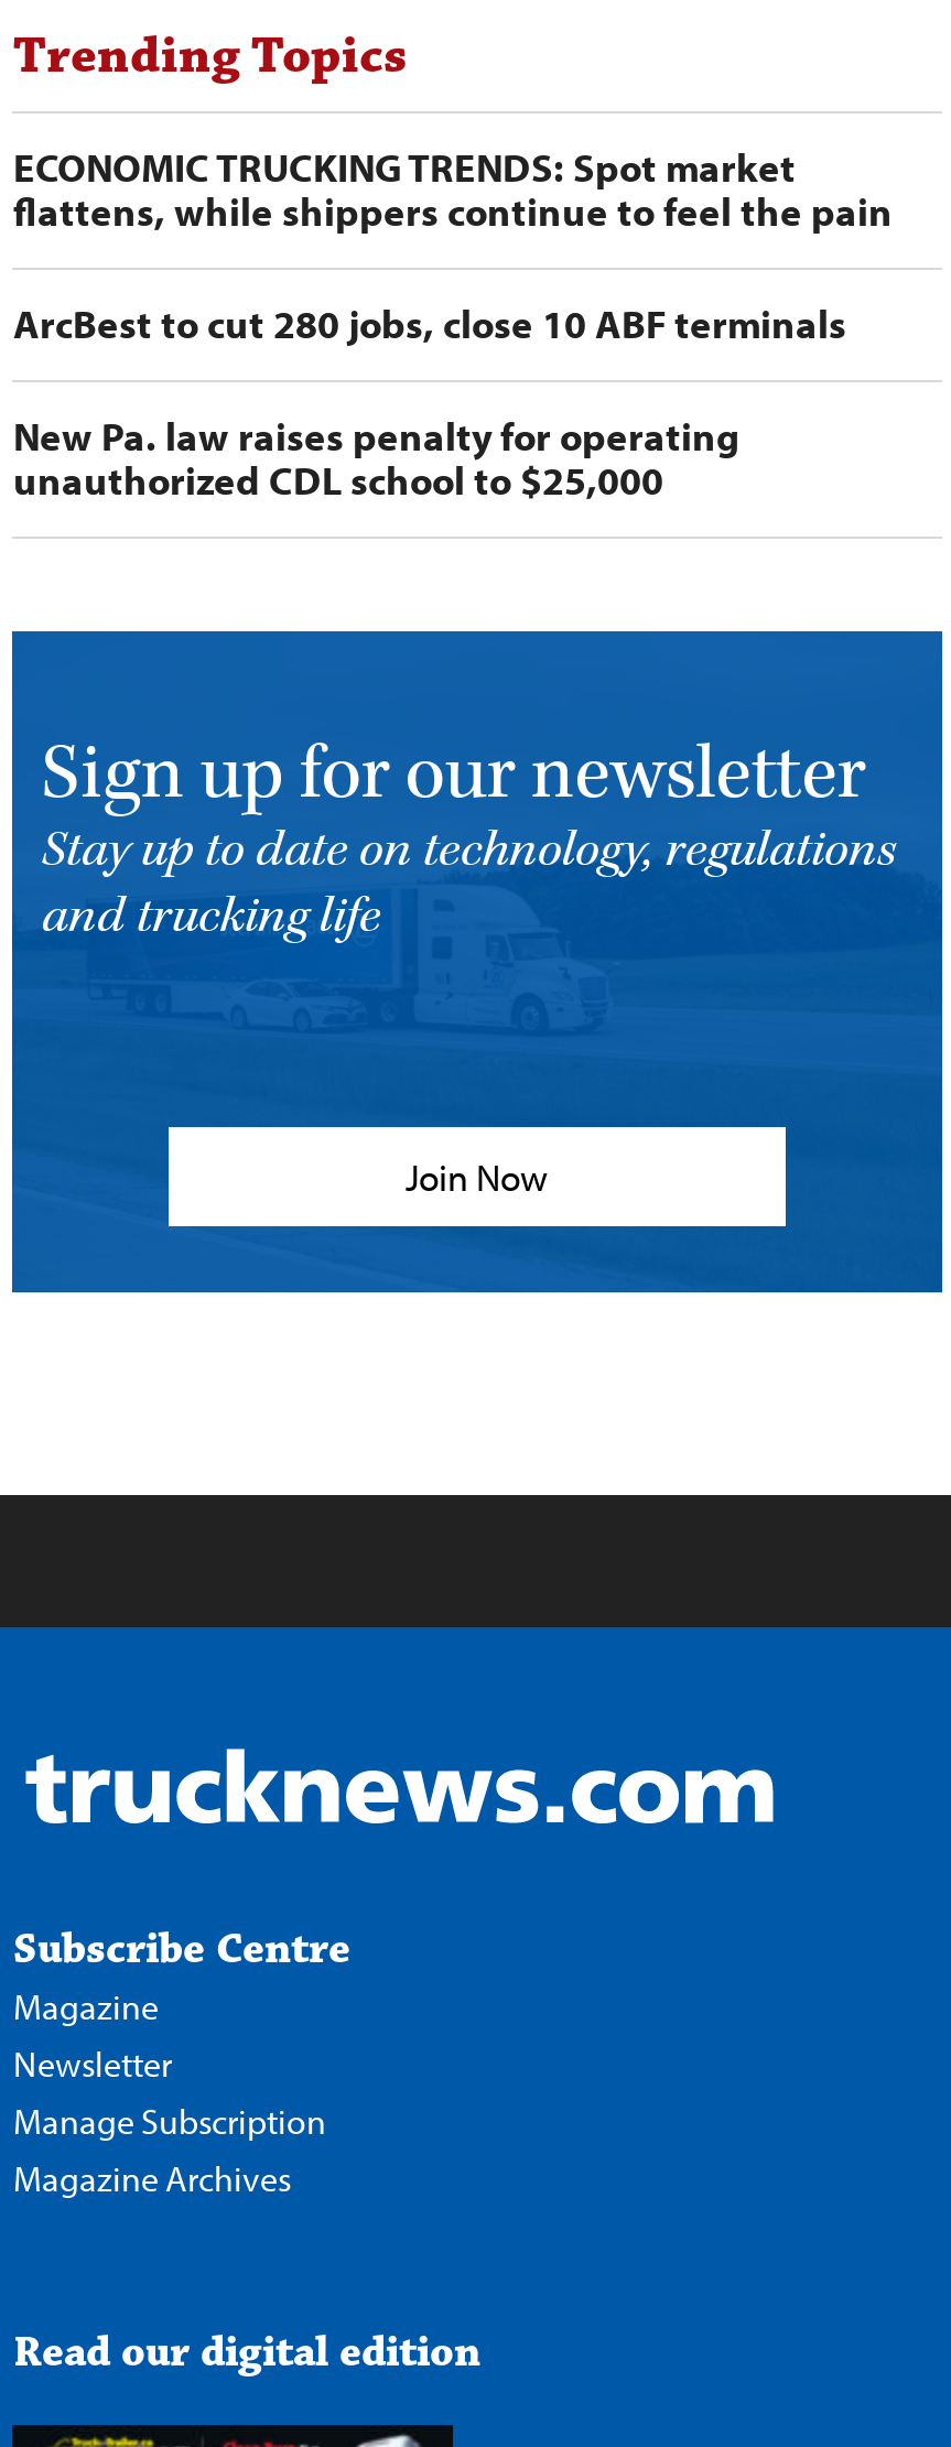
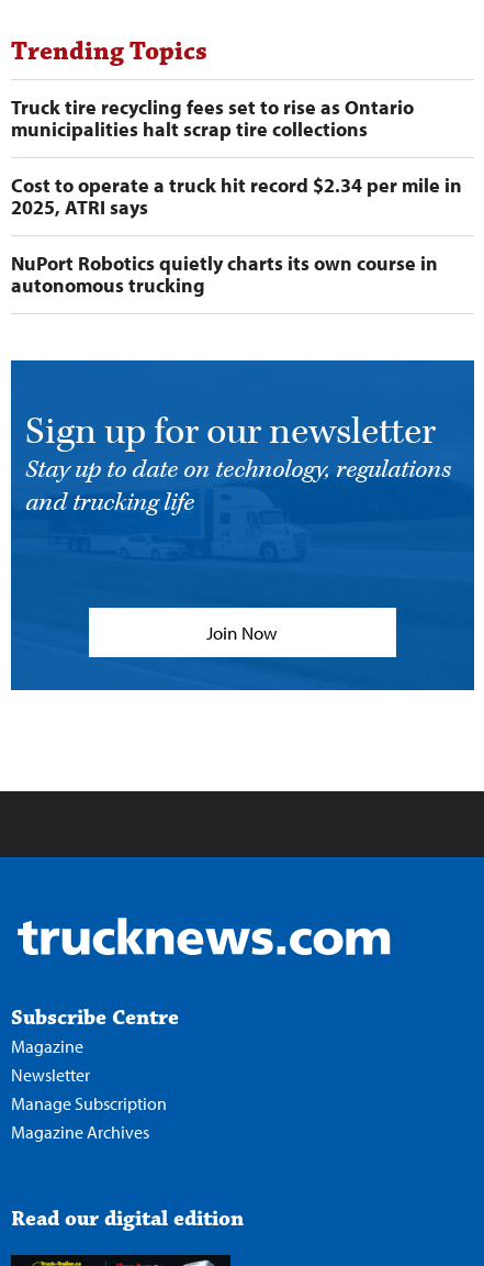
- ECONOMIC TRUCKING TRENDS: Spot market
- flattens, while shippers continue to feel the pain
+ Truck tire recycling fees set to rise as Ontario
+ municipalities halt scrap tire collections

- ArcBest to cut 280 jobs, close 10 ABF terminals
+ Cost to operate a truck hit record $2.34 per mile in
+ 2025, ATRI says

- New Pa. law raises penalty for operating
- unauthorized CDL school to $25,000
+ NuPort Robotics quietly charts its own course in
+ autonomous trucking
